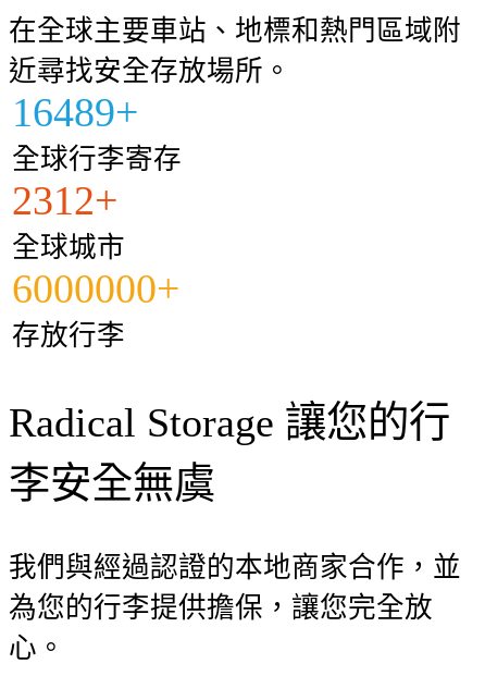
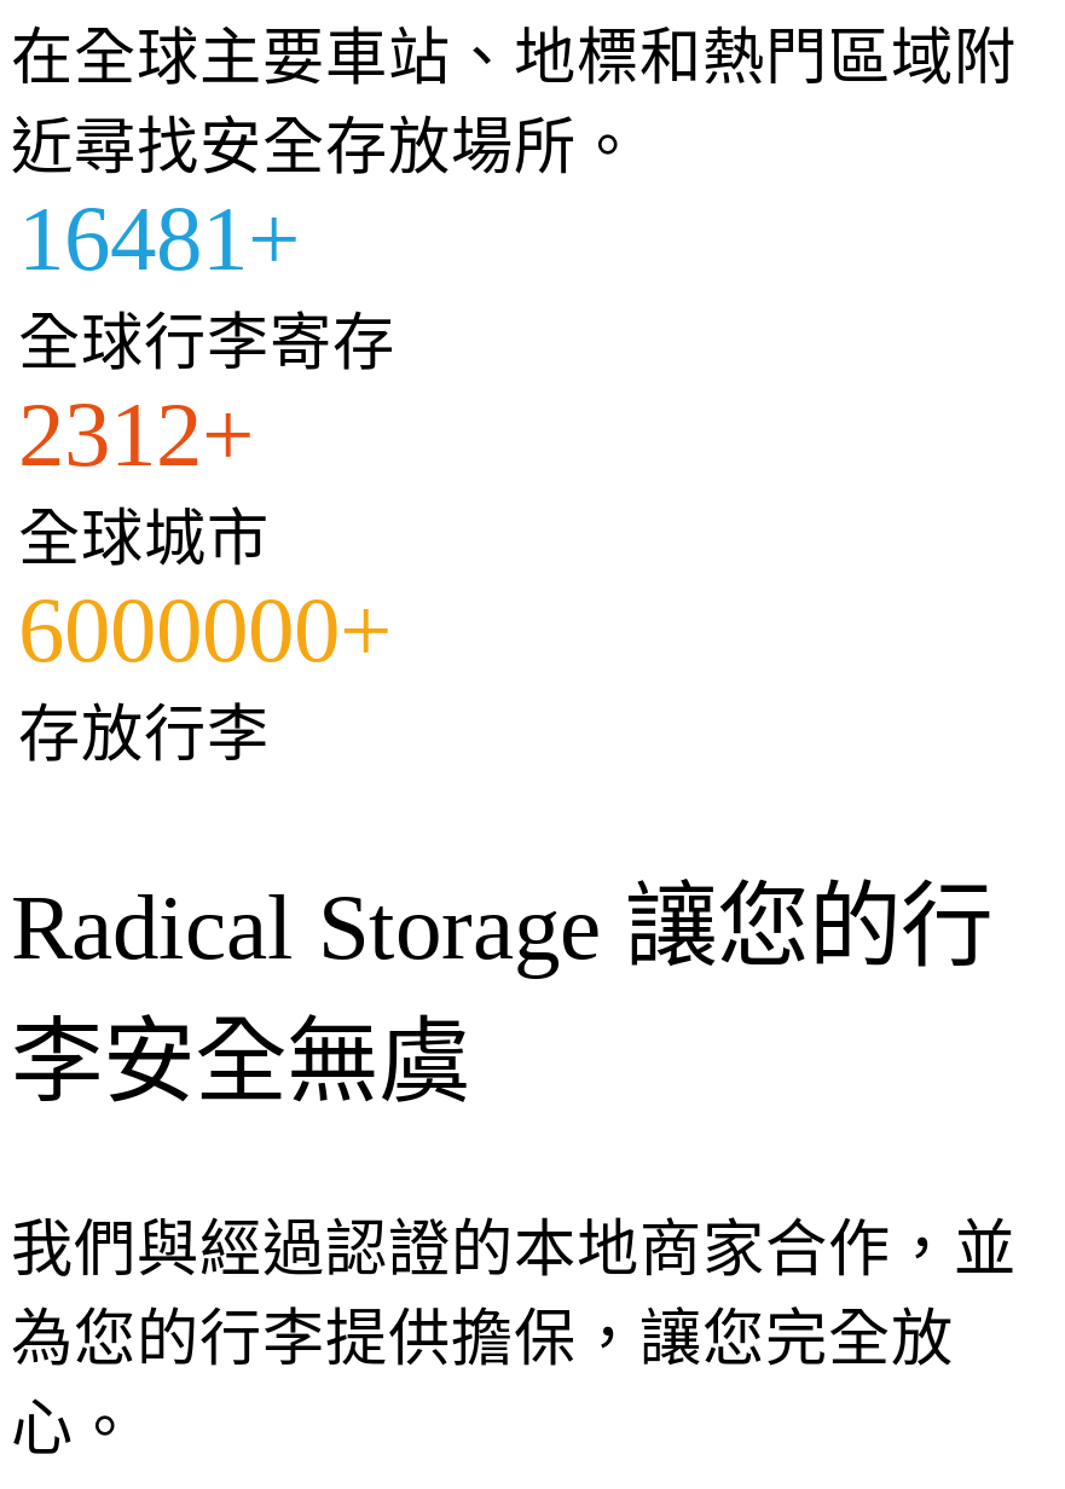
- 16489+
+ 16481+
